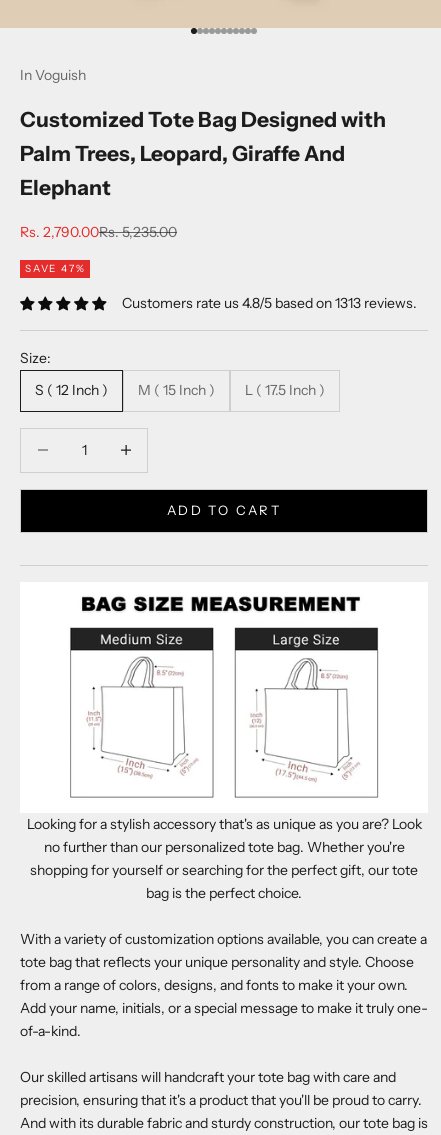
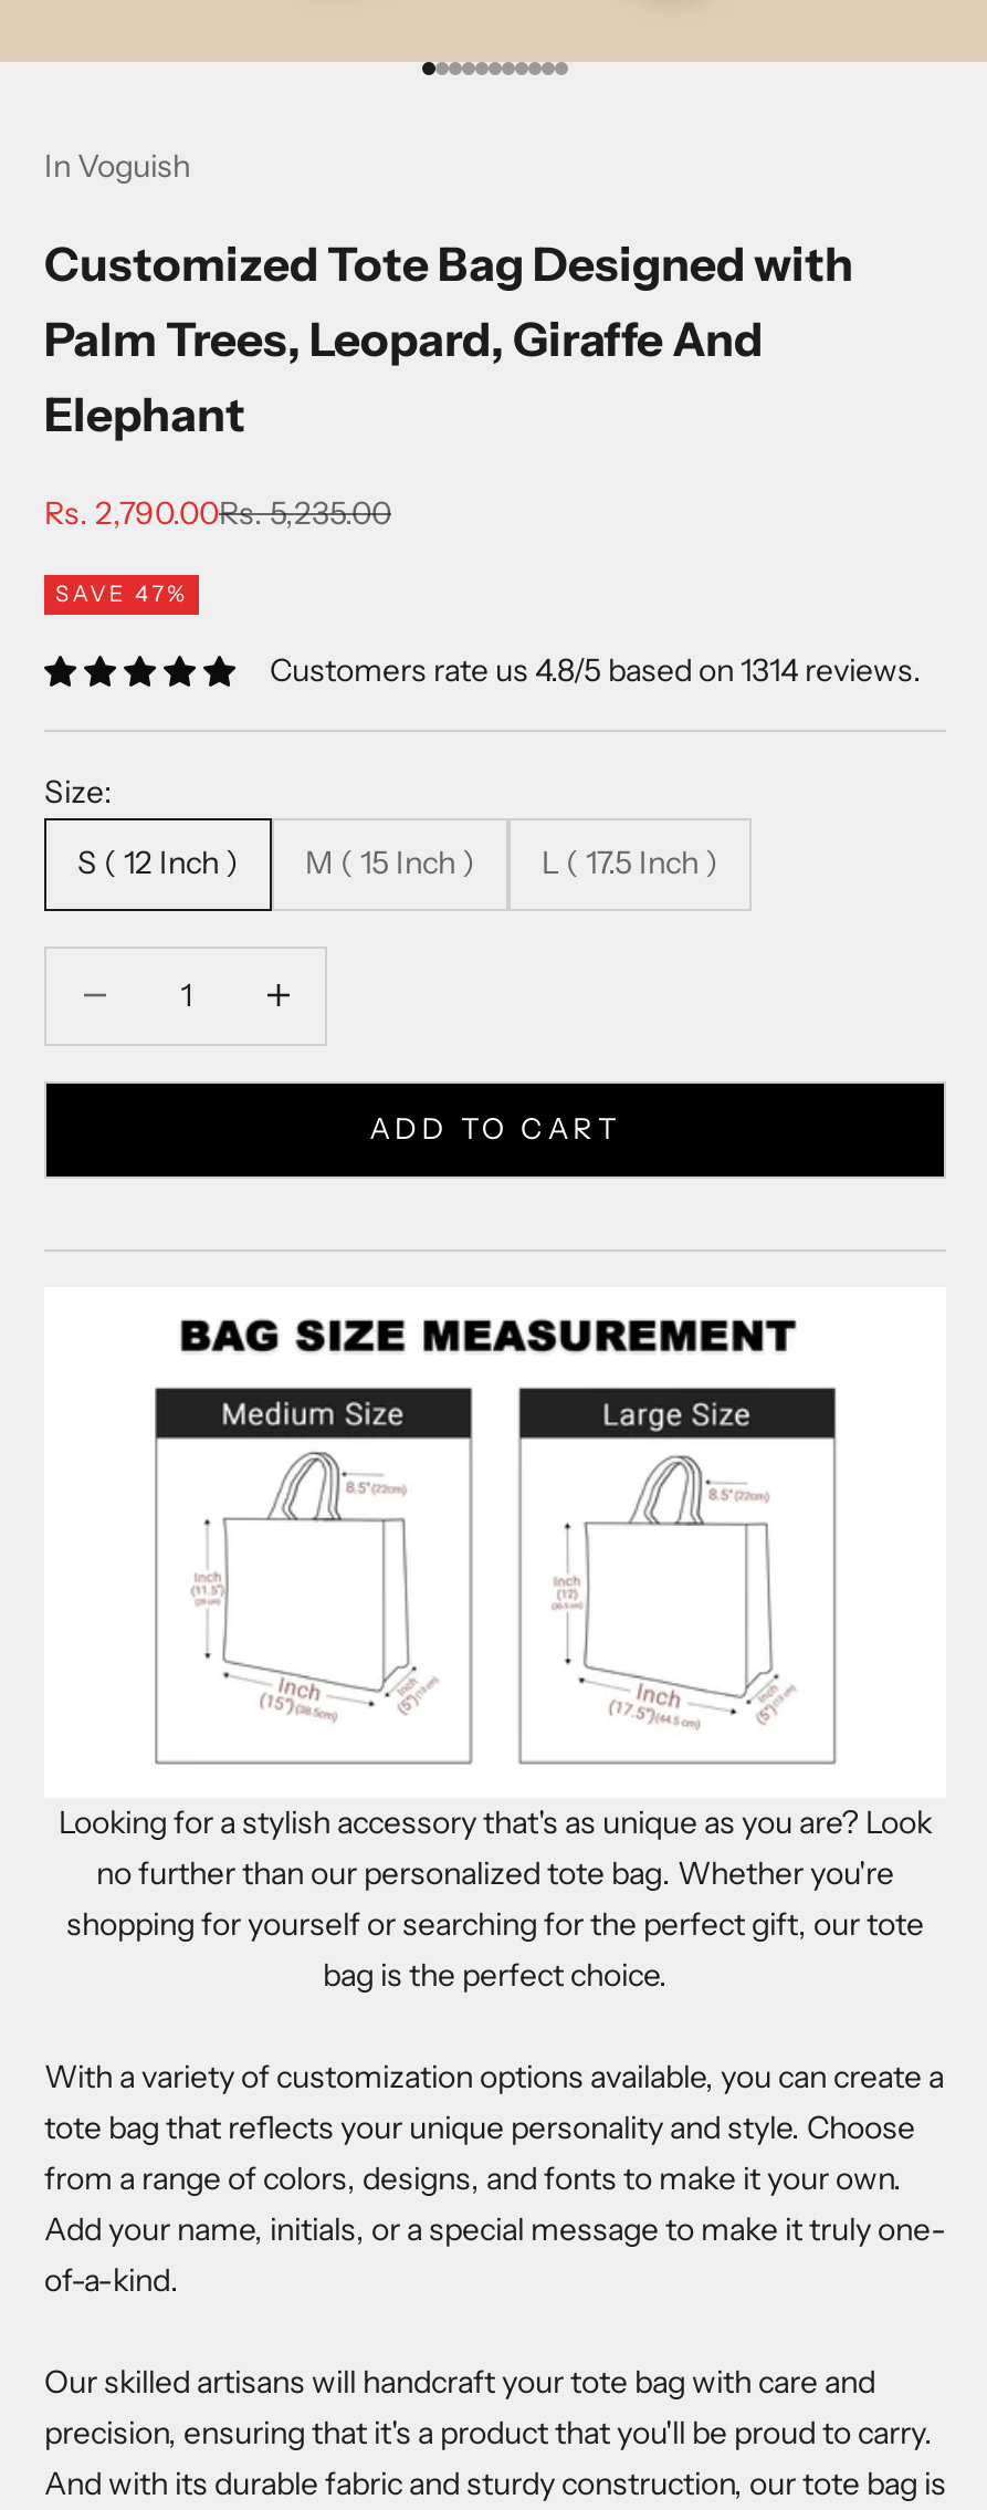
- Customers rate us 4.8/5 based on 1313 reviews.
+ Customers rate us 4.8/5 based on 1314 reviews.
